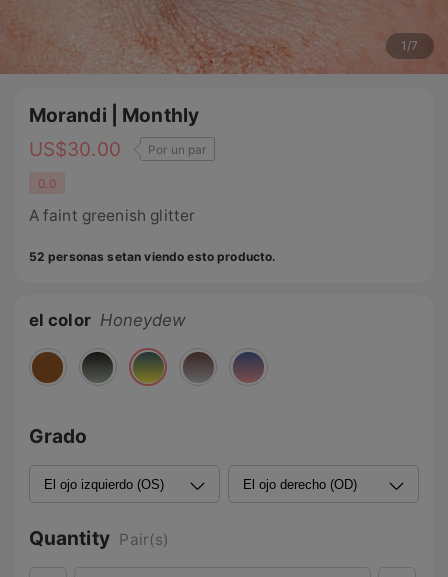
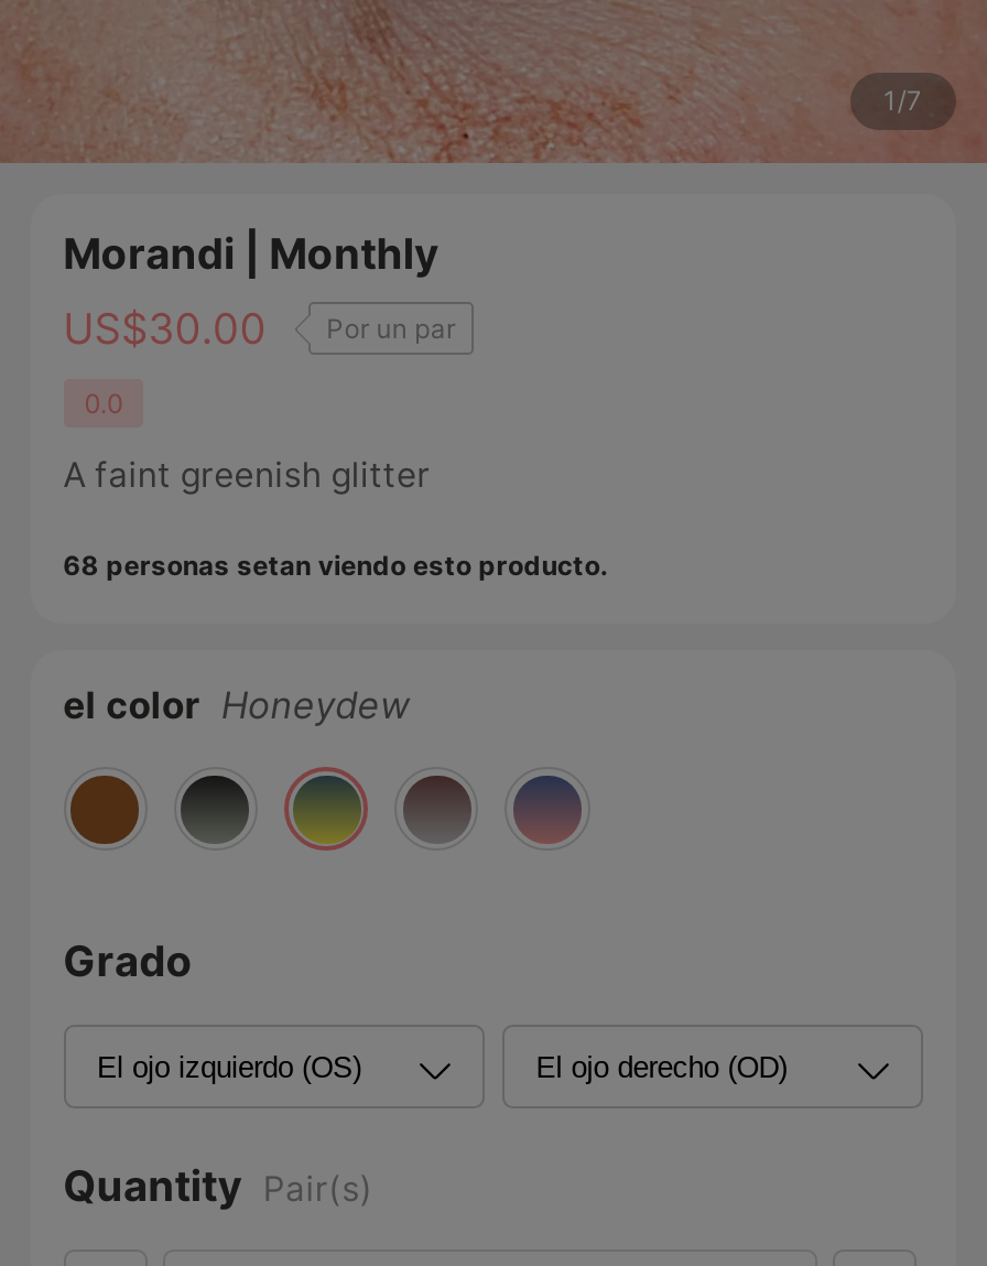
- 52 personas setan viendo esto producto.
+ 68 personas setan viendo esto producto.
